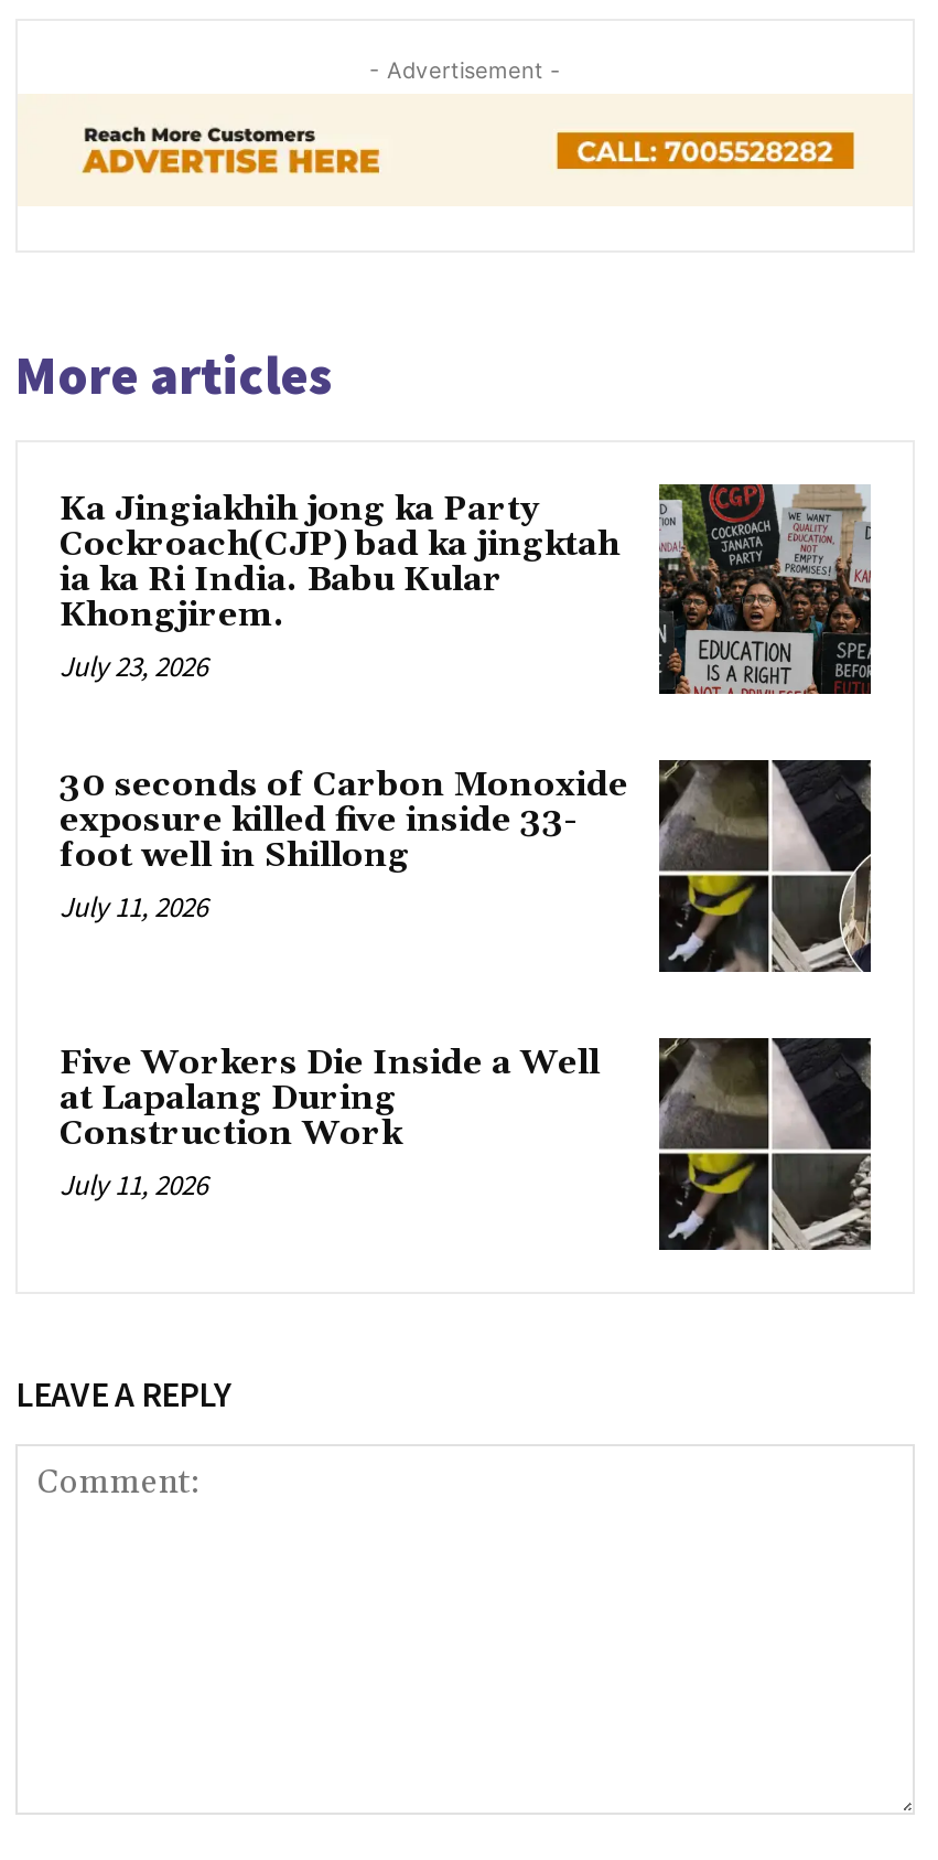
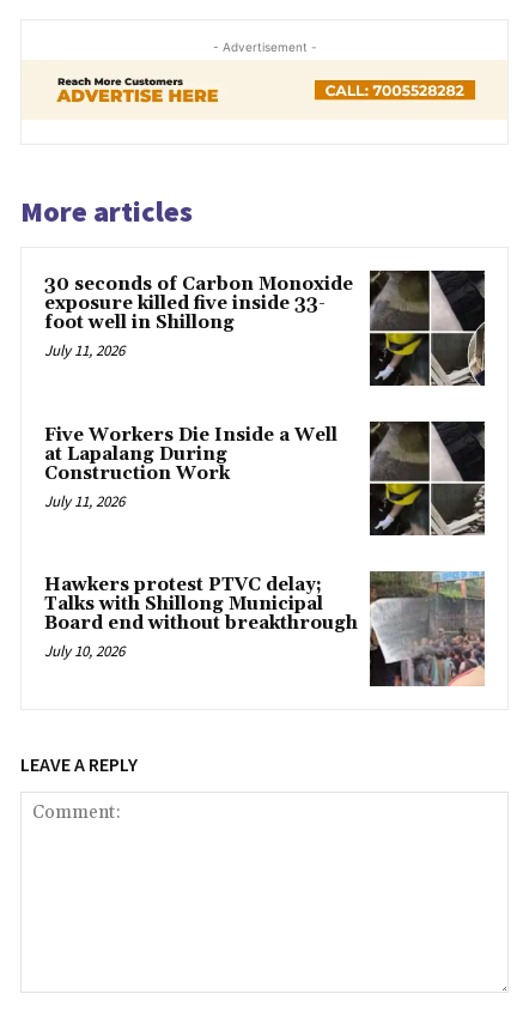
- [image]
- Ka Jingiakhih jong ka Party
- Cockroach(CJP) bad ka jingktah
- ia ka Ri India. Babu Kular
- Khongjirem.
- July 23, 2026

moved up: [image] | 30 seconds of Carbon Monoxide | exposure killed five inside 33- | ... | Construction Work | July 11, 2026

+ [image]
+ Hawkers protest PTVC delay;
+ Talks with Shillong Municipal
+ Board end without breakthrough
+ July 10, 2026
